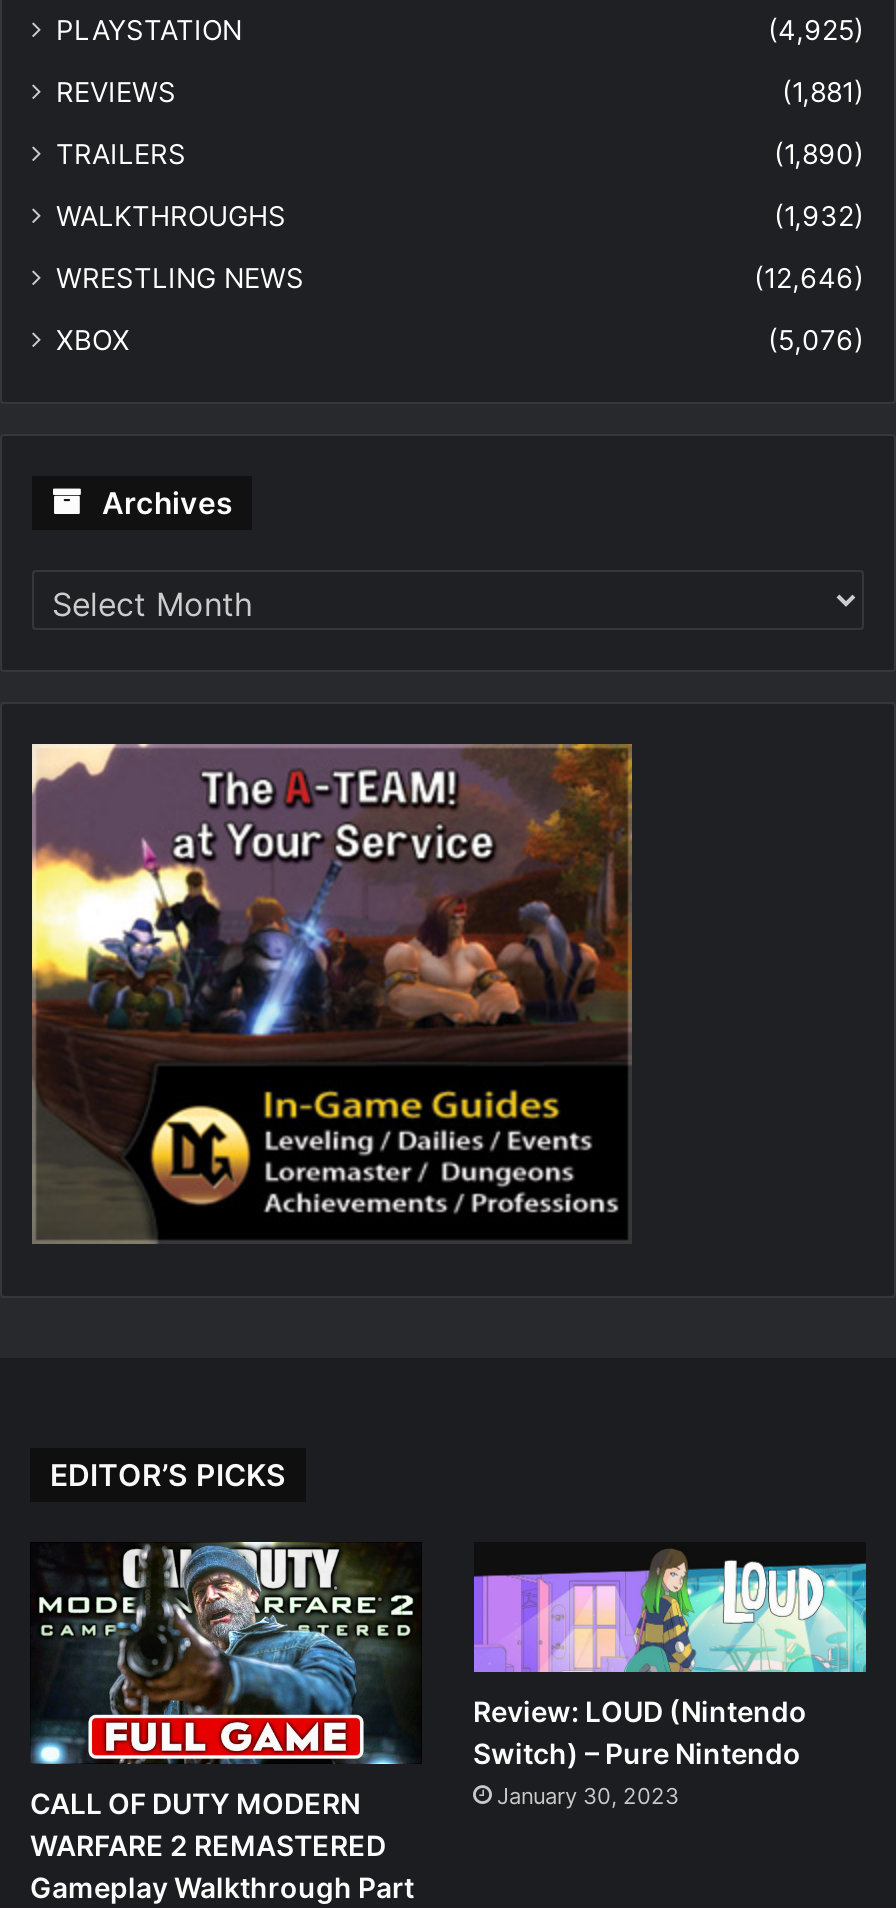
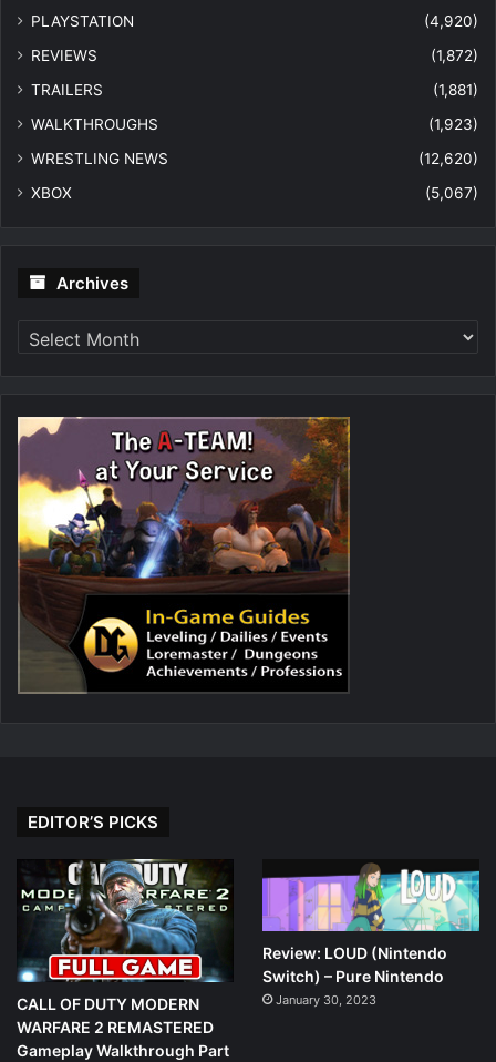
- (4,925)
+ (4,920)

- (1,881)
+ (1,872)

- (1,890)
+ (1,881)

- (1,932)
+ (1,923)

- (12,646)
+ (12,620)

- (5,076)
+ (5,067)
